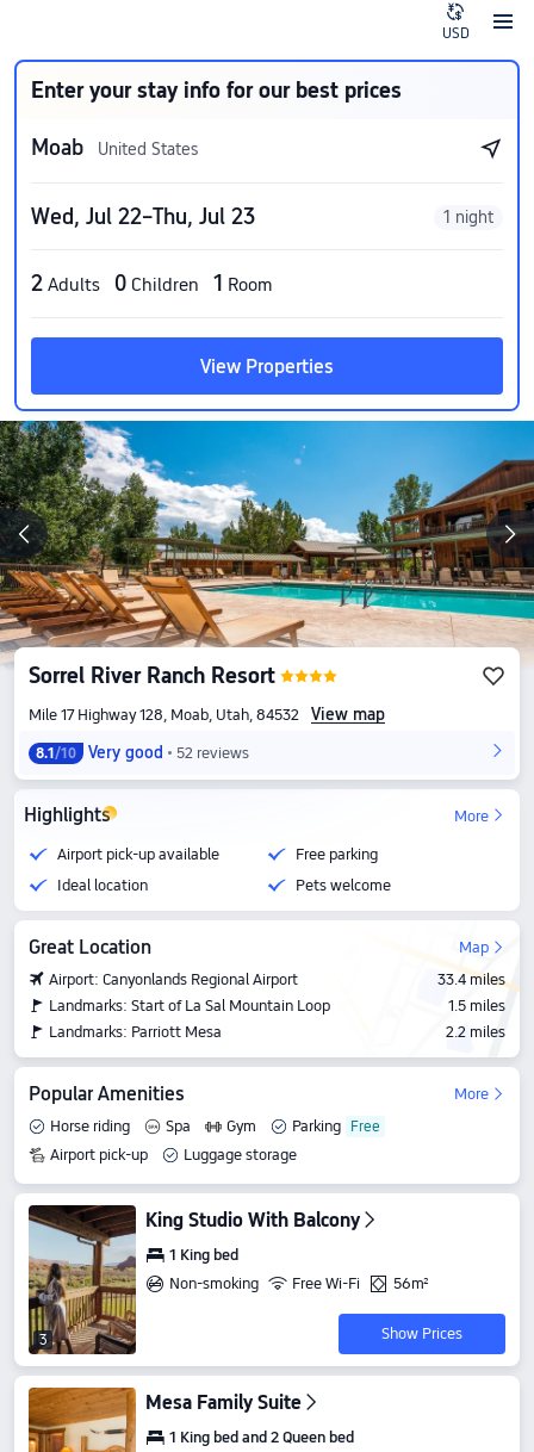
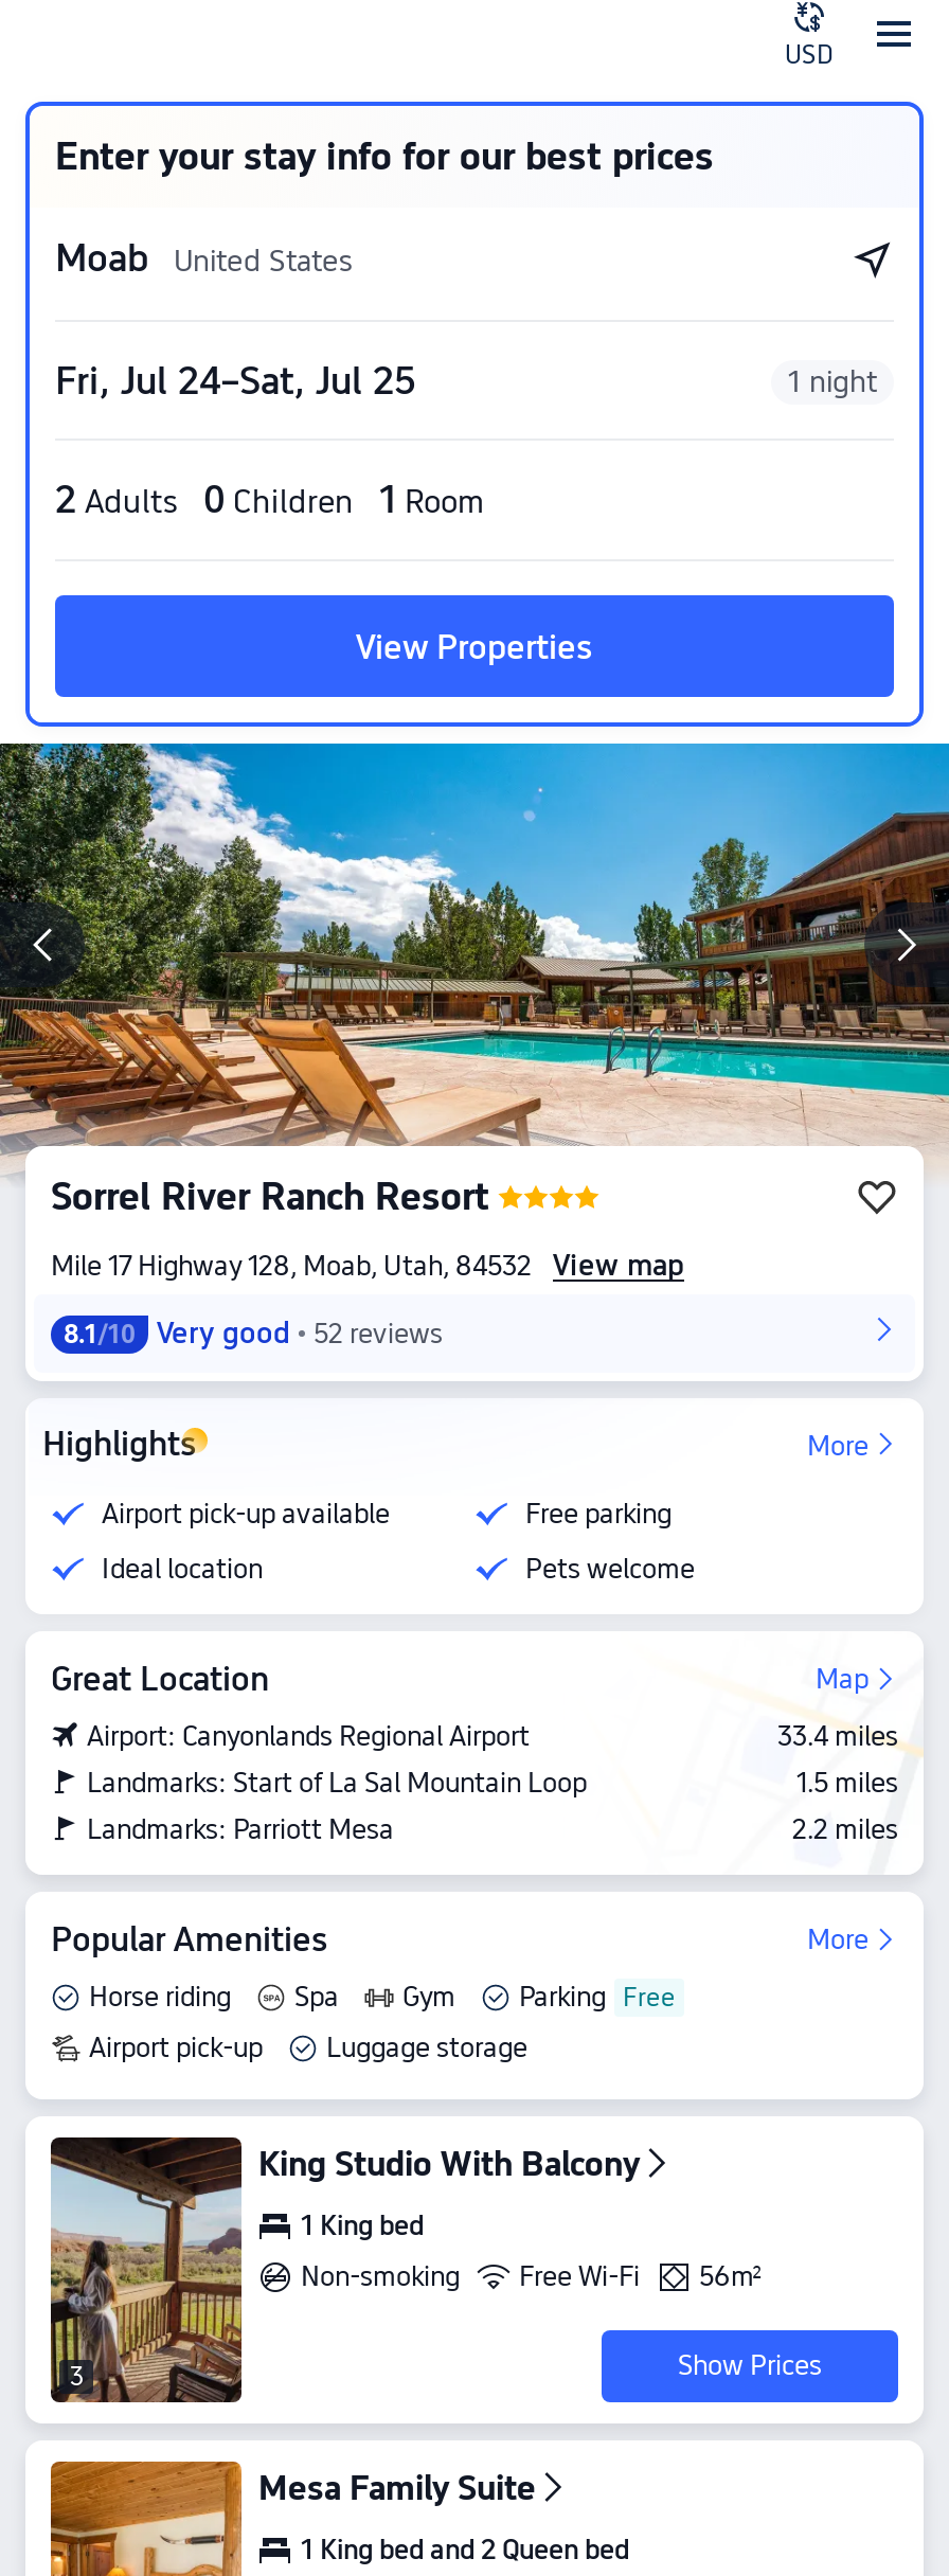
- Wed, Jul 22–Thu, Jul 23
+ Fri, Jul 24–Sat, Jul 25
